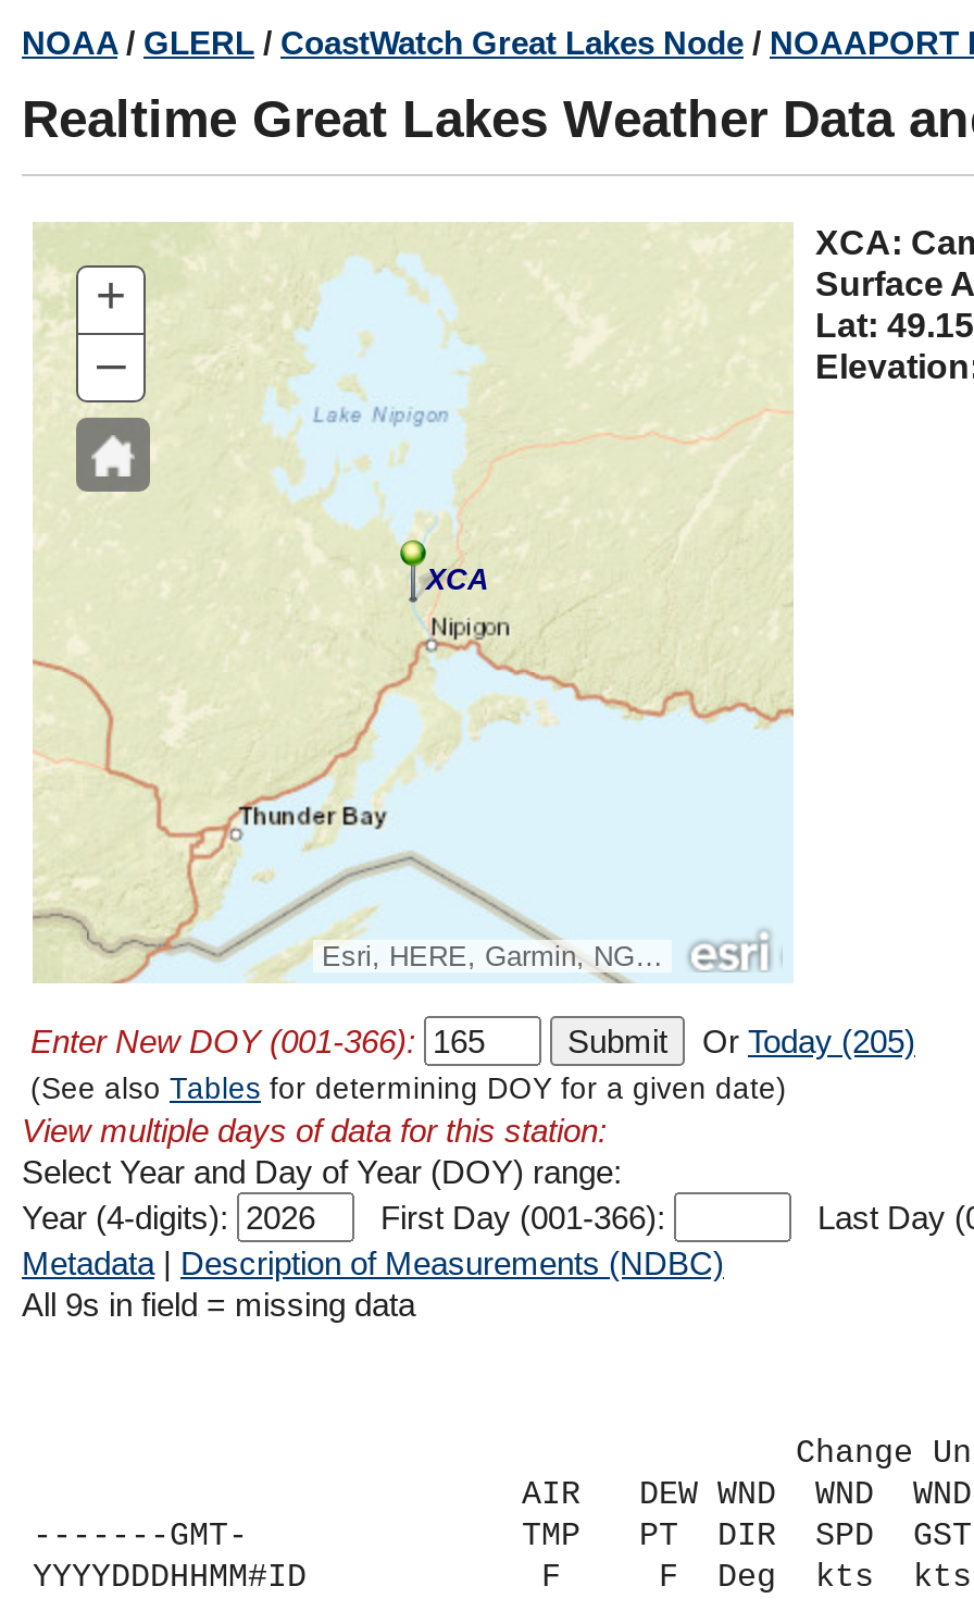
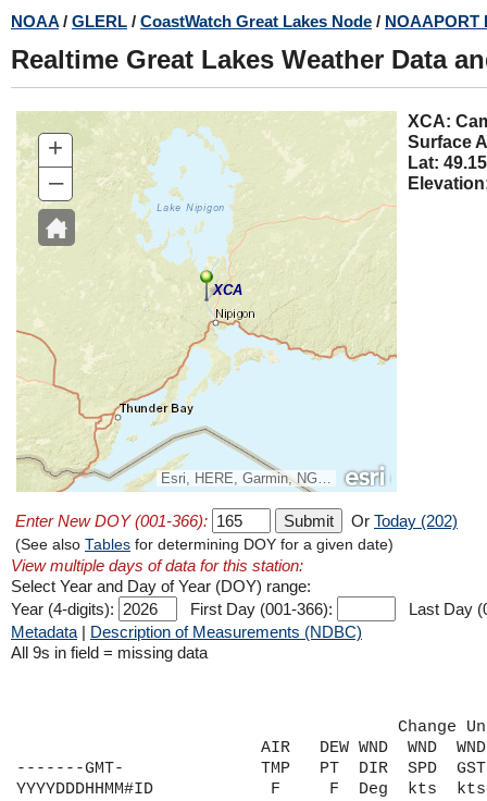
- Or Today (205)
+ Or Today (202)
